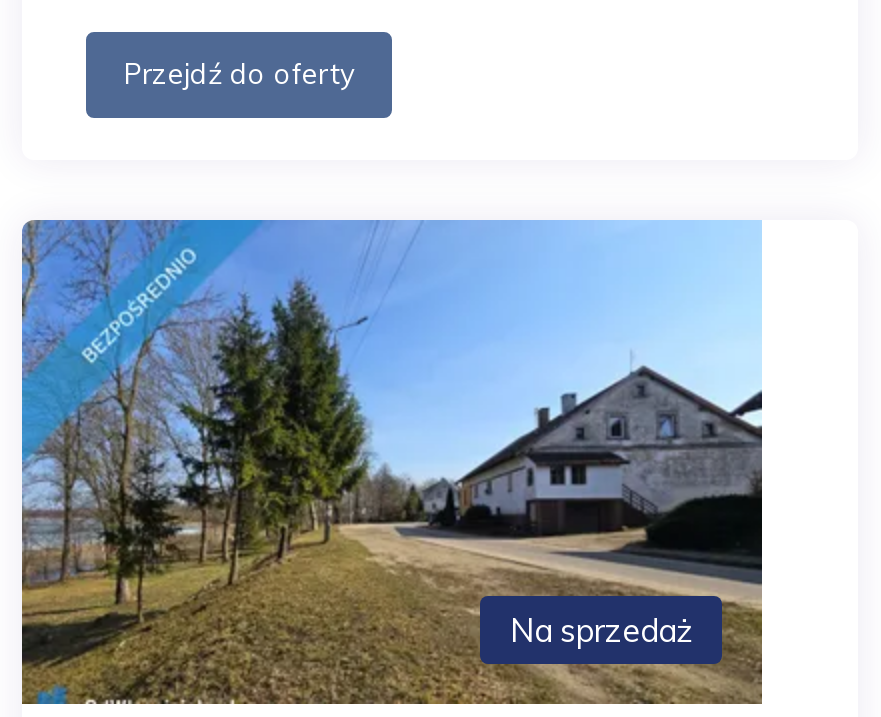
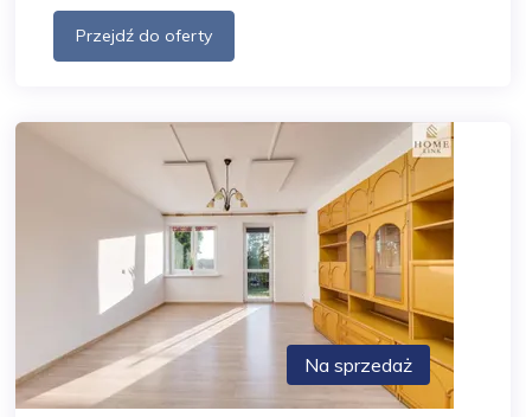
- [image]
+ [image]
